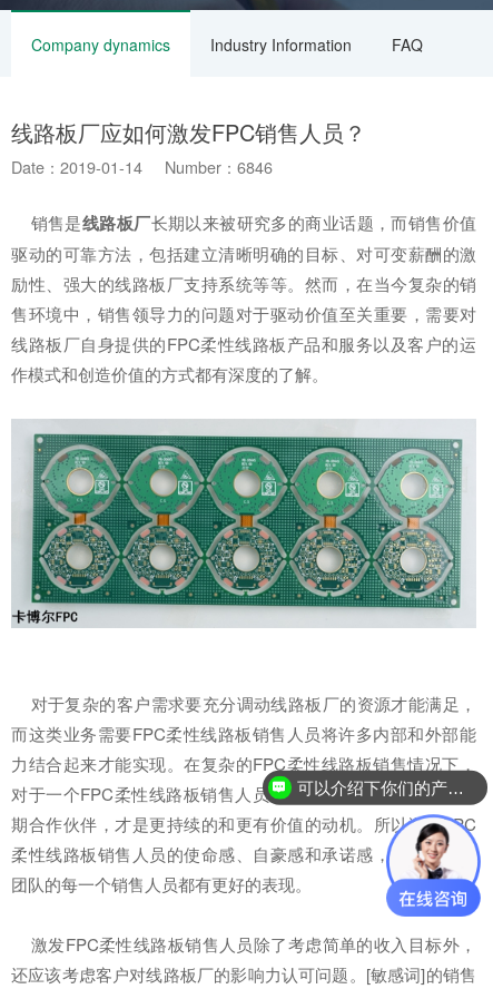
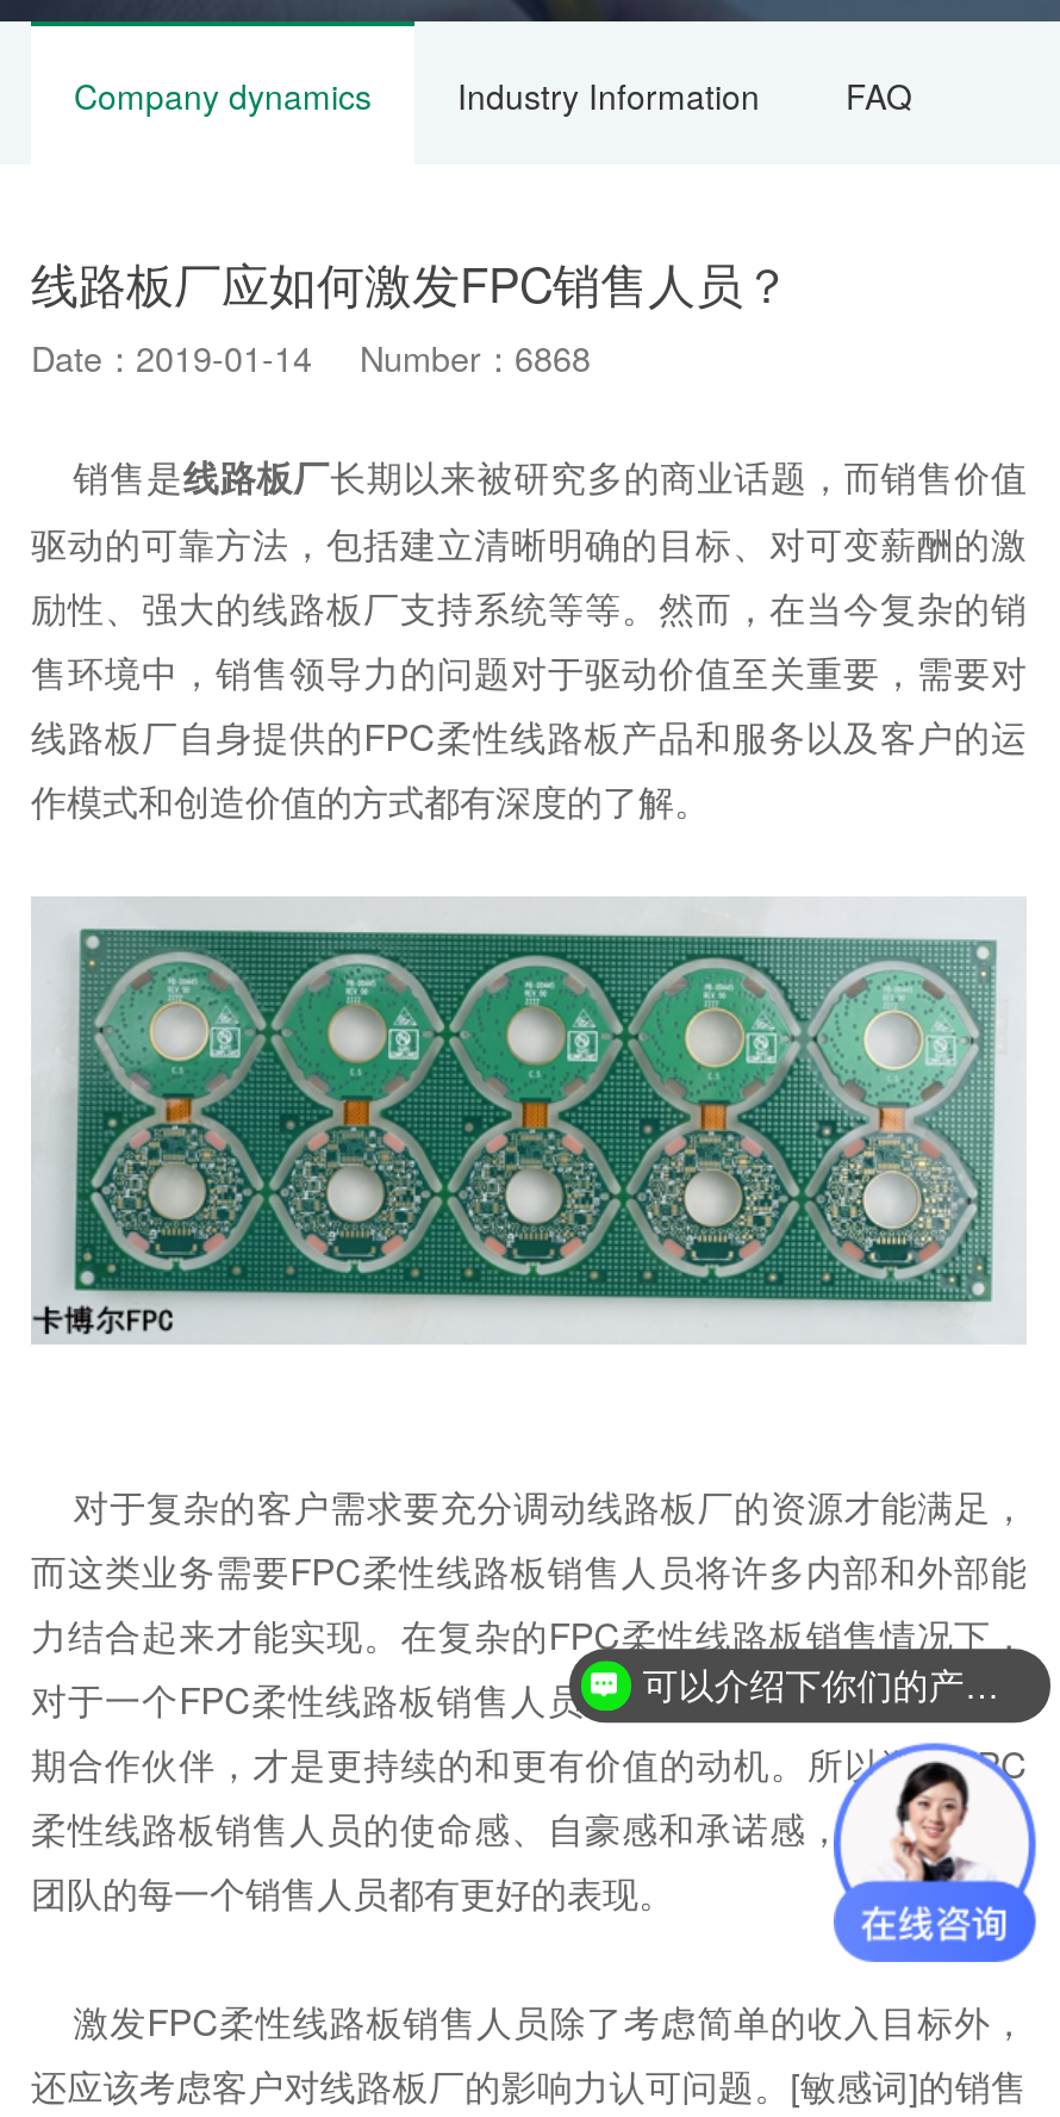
- Date：2019-01-14 Number：6846
+ Date：2019-01-14 Number：6868
